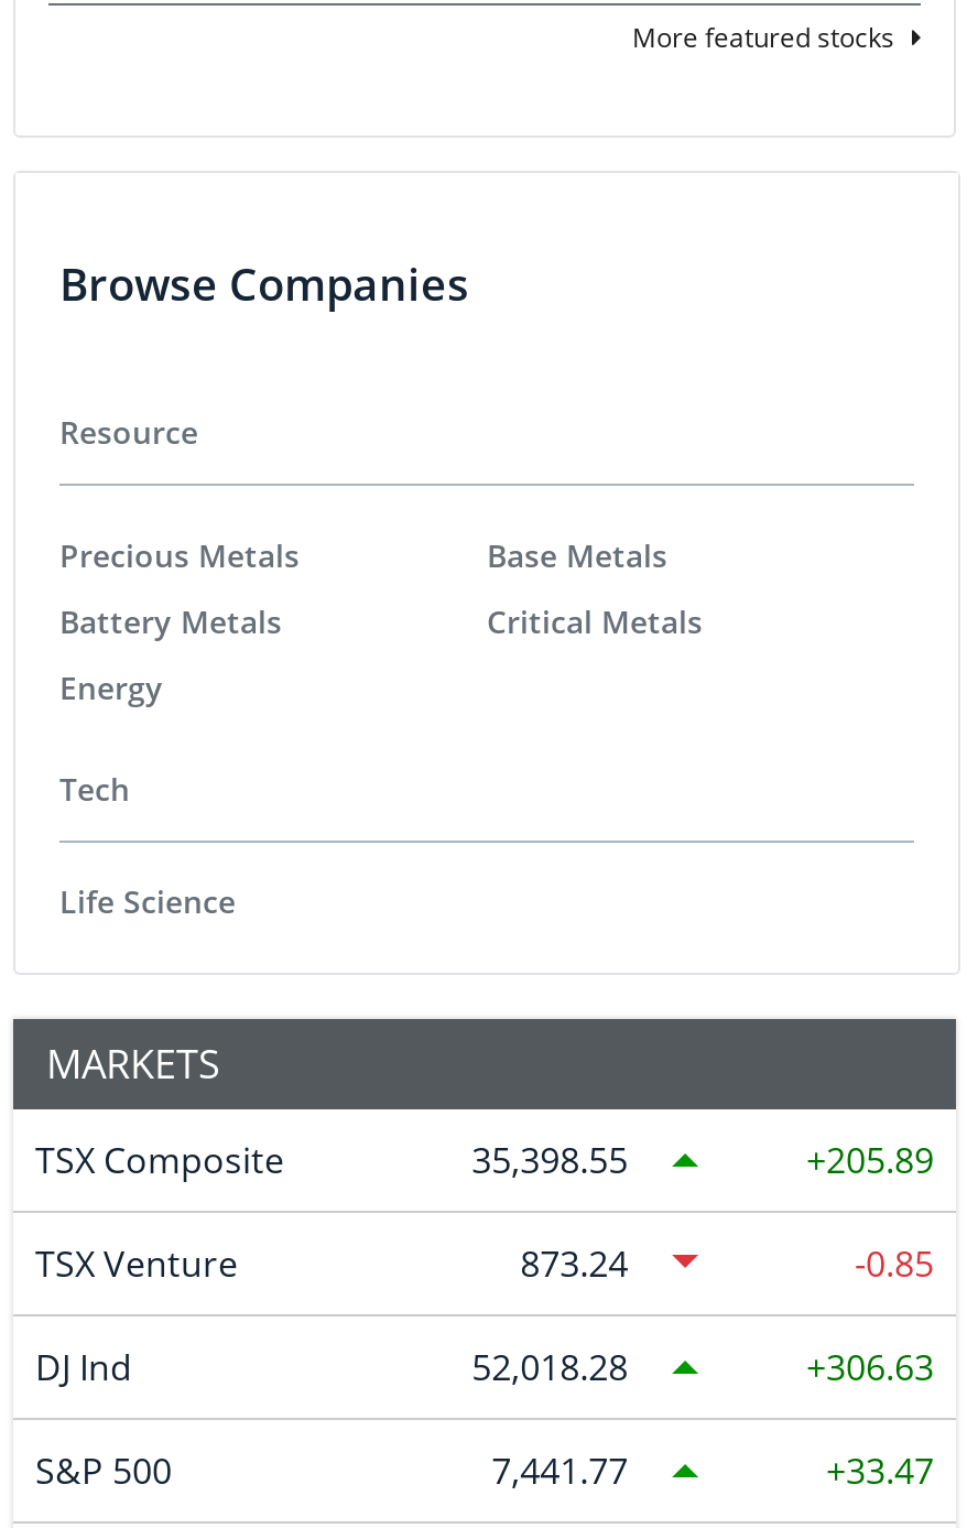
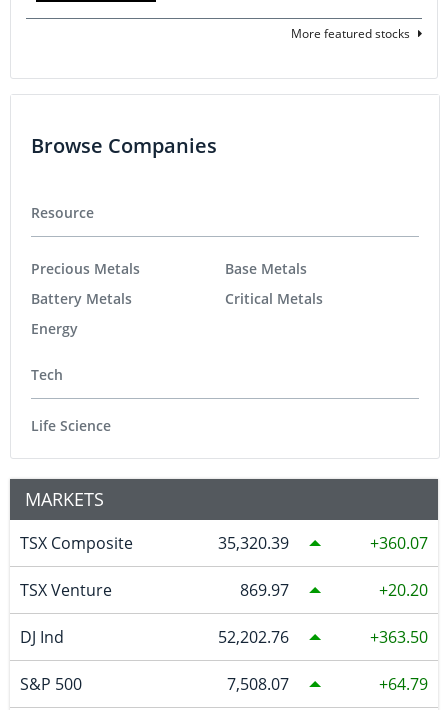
- 35,398.55
+ 35,320.39

- 205.89
+ 360.07

- 873.24
+ 869.97

- -0.85
+ 20.20

- 52,018.28
+ 52,202.76

- 306.63
+ 363.50

- 7,441.77
+ 7,508.07

- 33.47
+ 64.79
